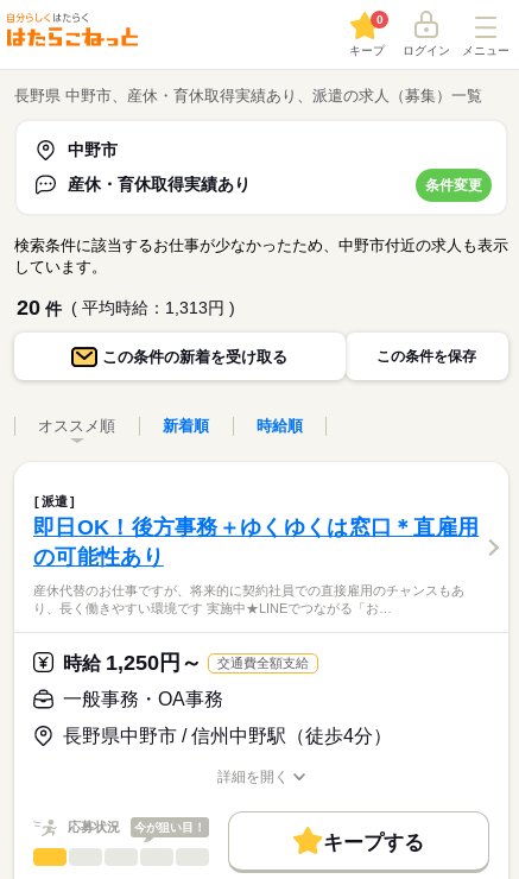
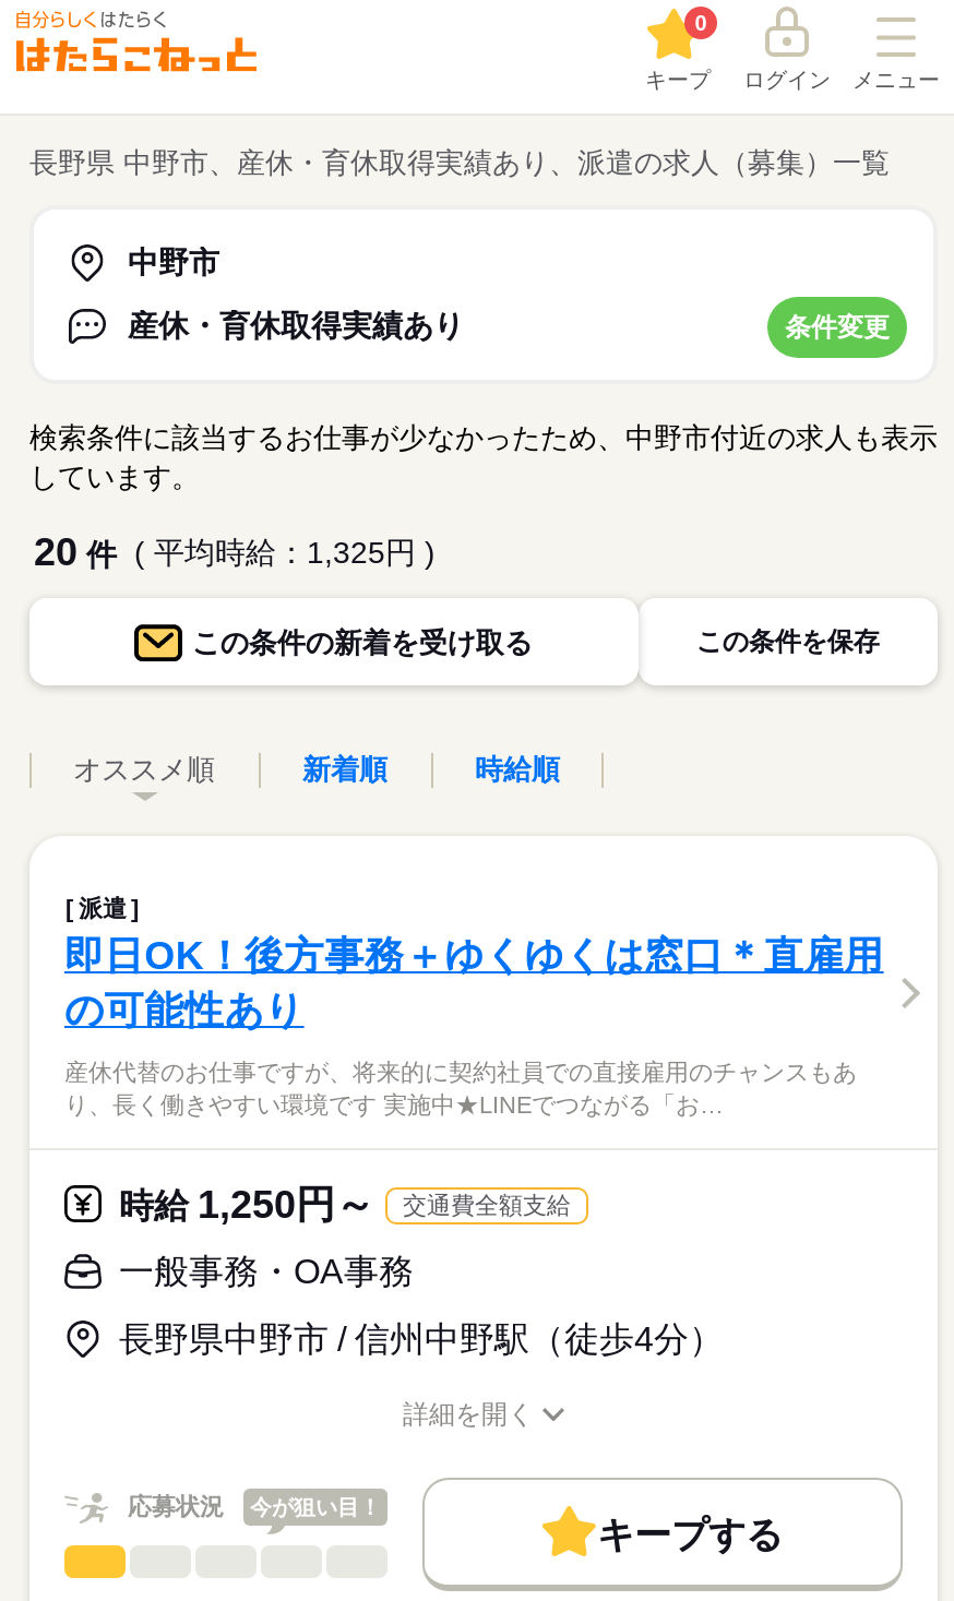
- 20件 ( 平均時給：1,313円 )
+ 20件 ( 平均時給：1,325円 )
